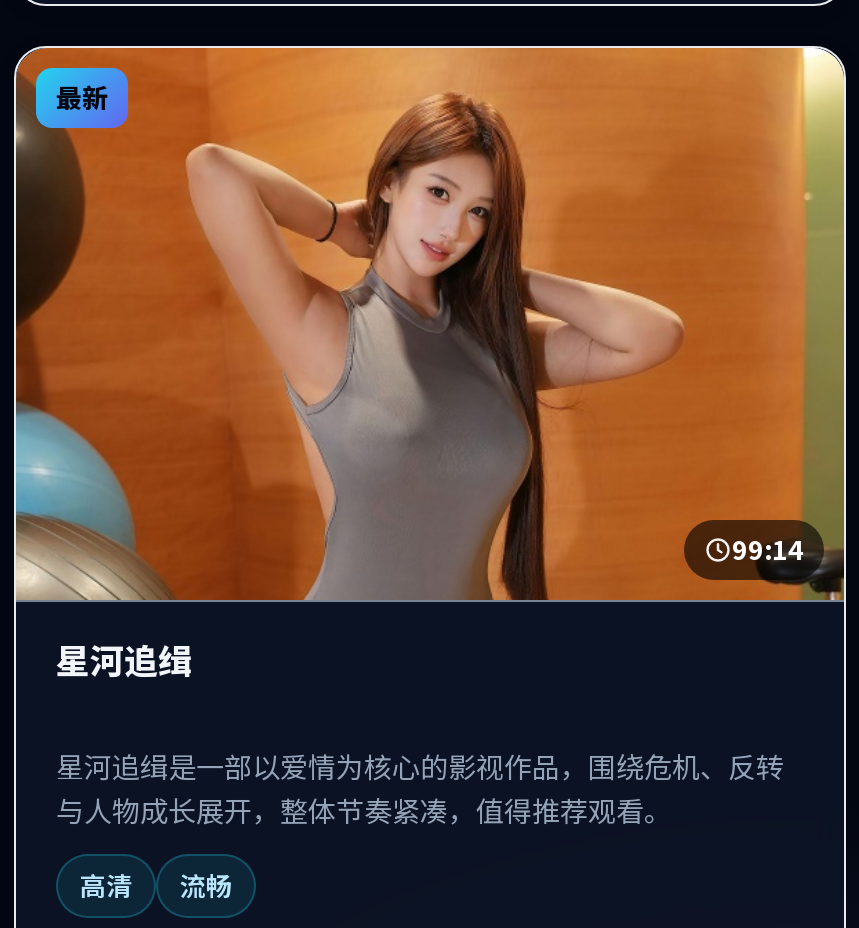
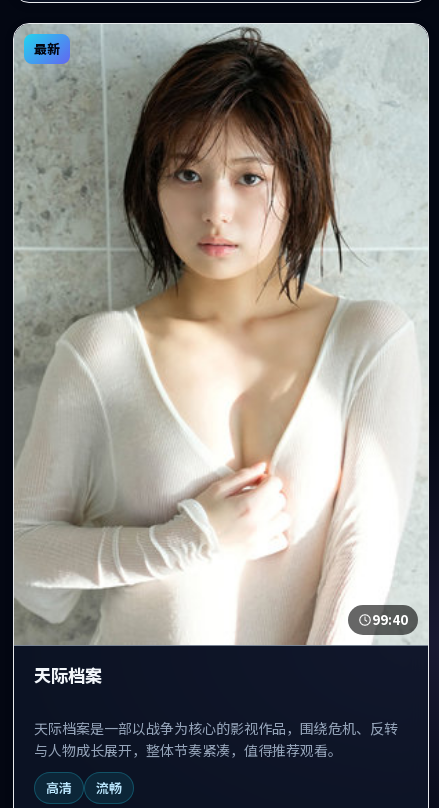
- [image]
- 99:14
+ [image]
+ 99:40

- 星河追缉
+ 天际档案

- 星河追缉是一部以爱情为核心的影视作品，围绕危机、反转
+ 天际档案是一部以战争为核心的影视作品，围绕危机、反转
